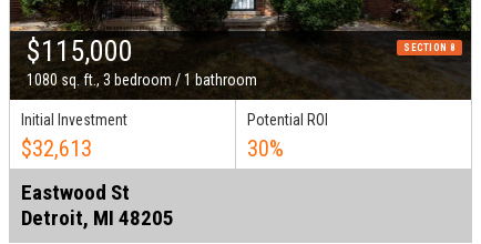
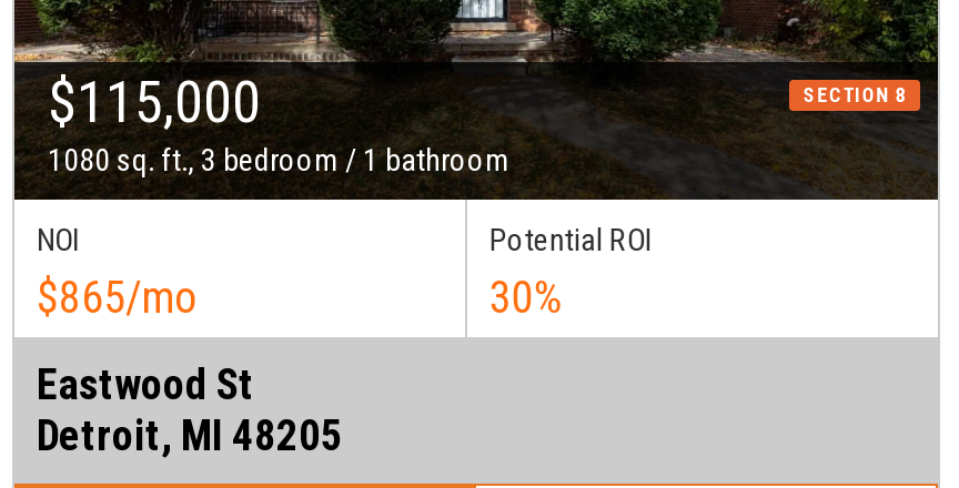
- Initial Investment
- $32,613
+ NOI
+ $865/mo
